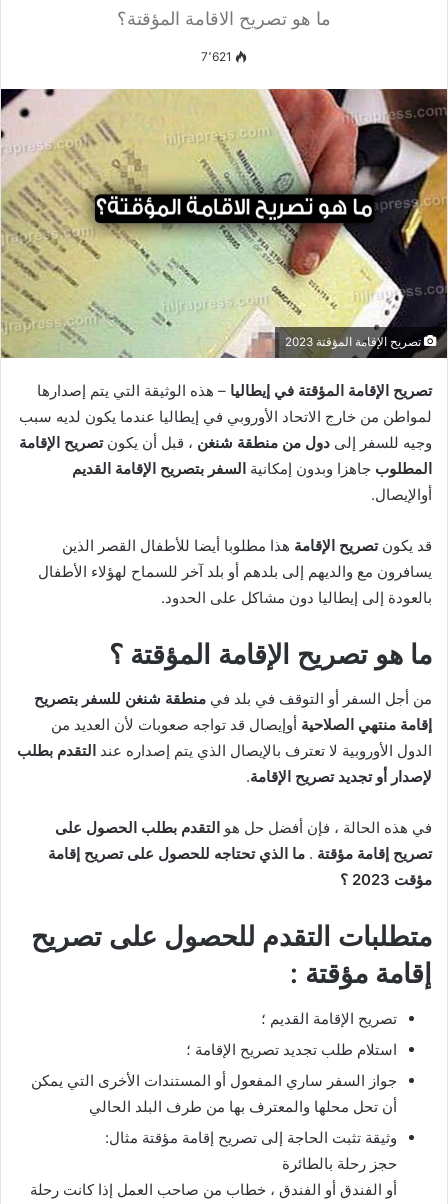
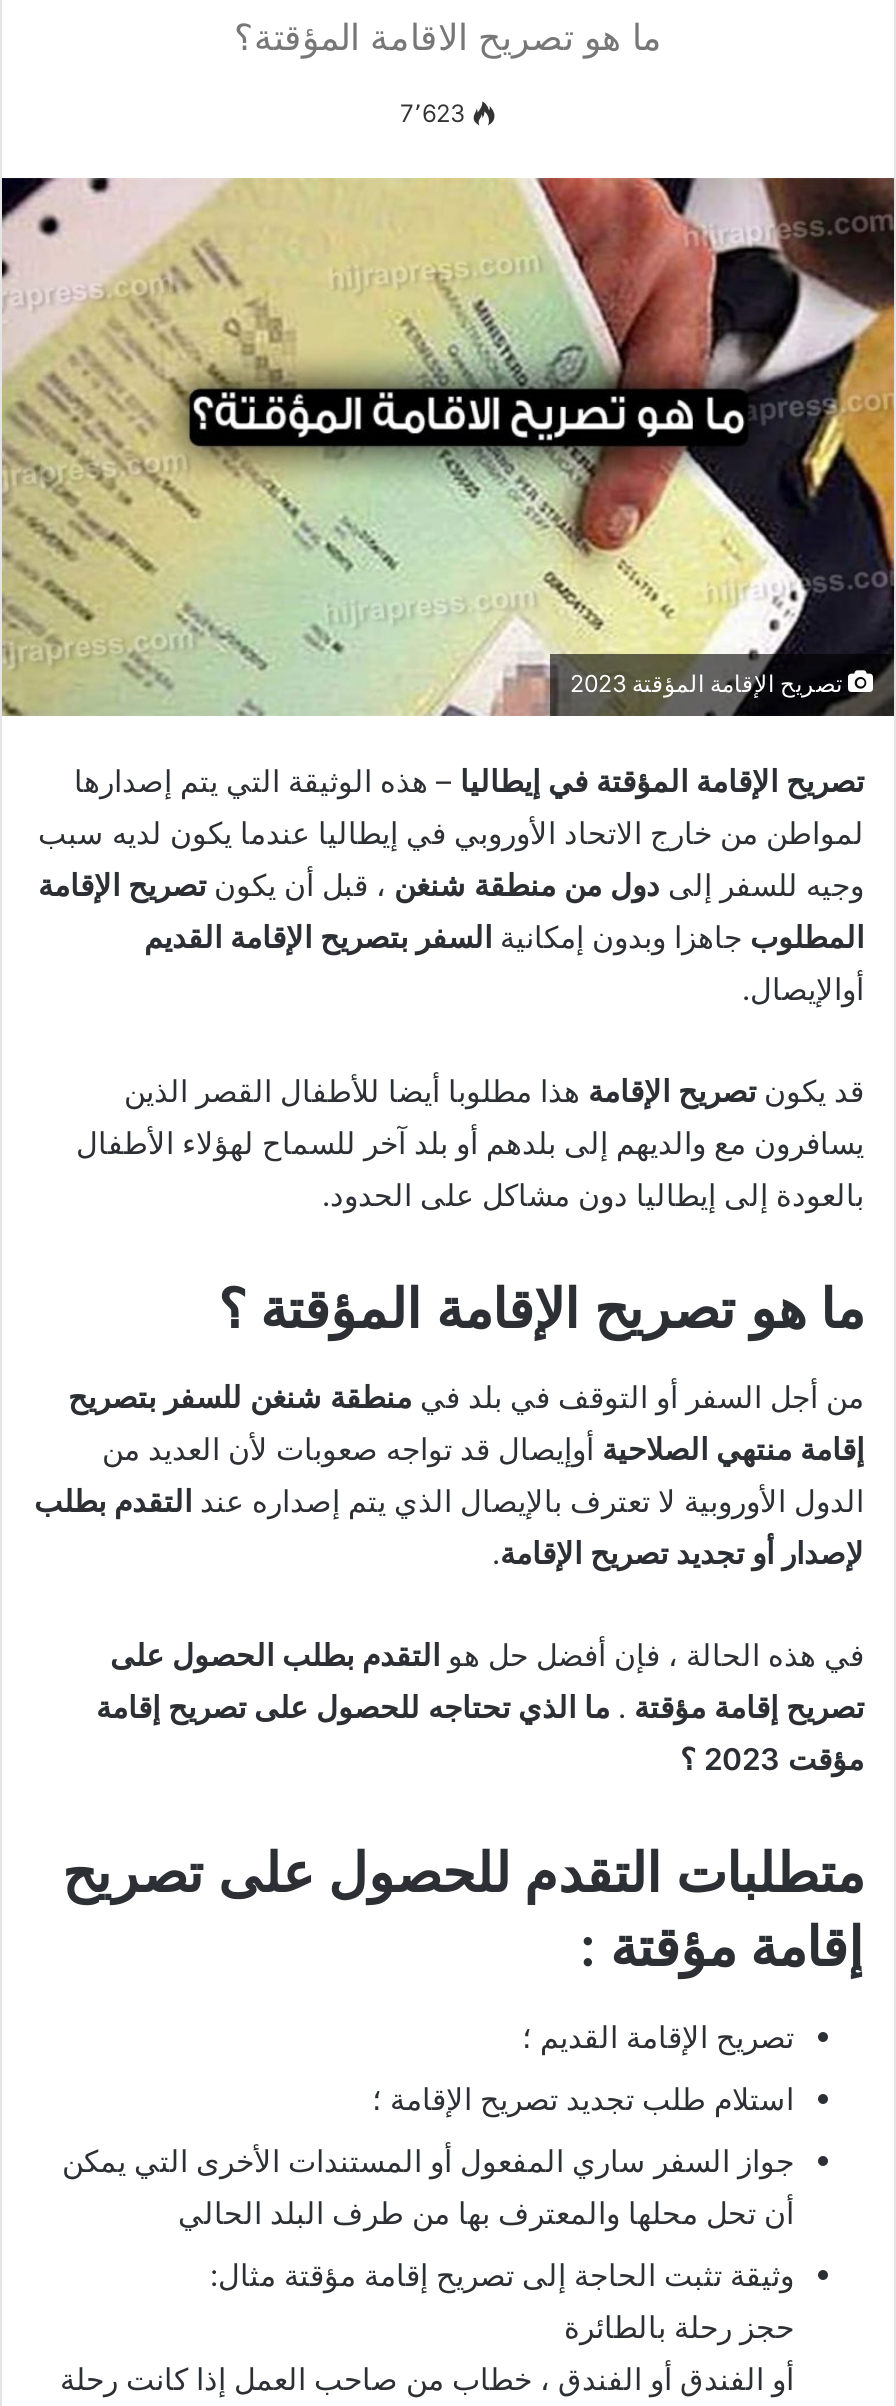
- 7٬621
+ 7٬623
